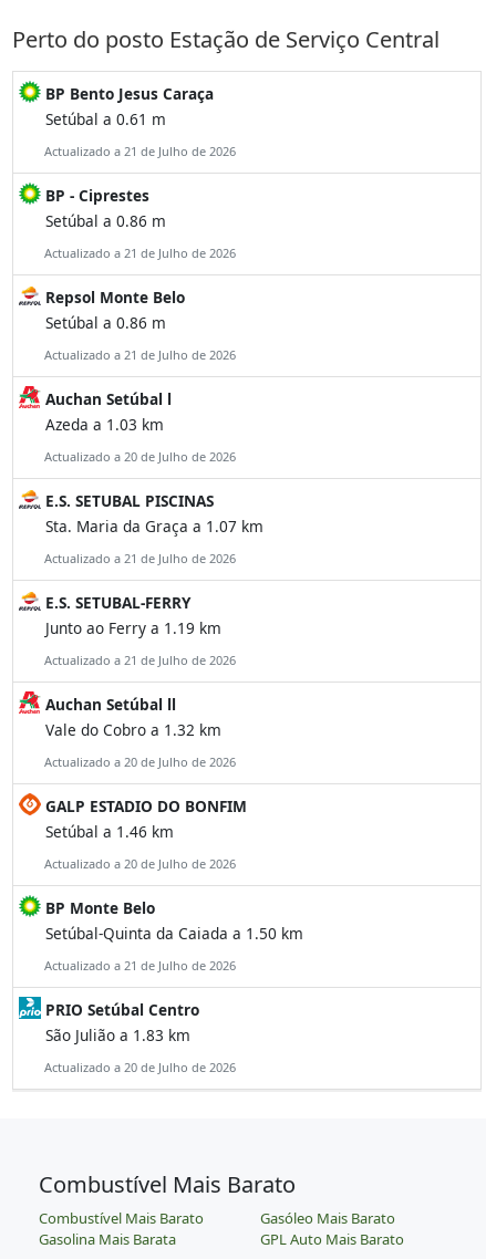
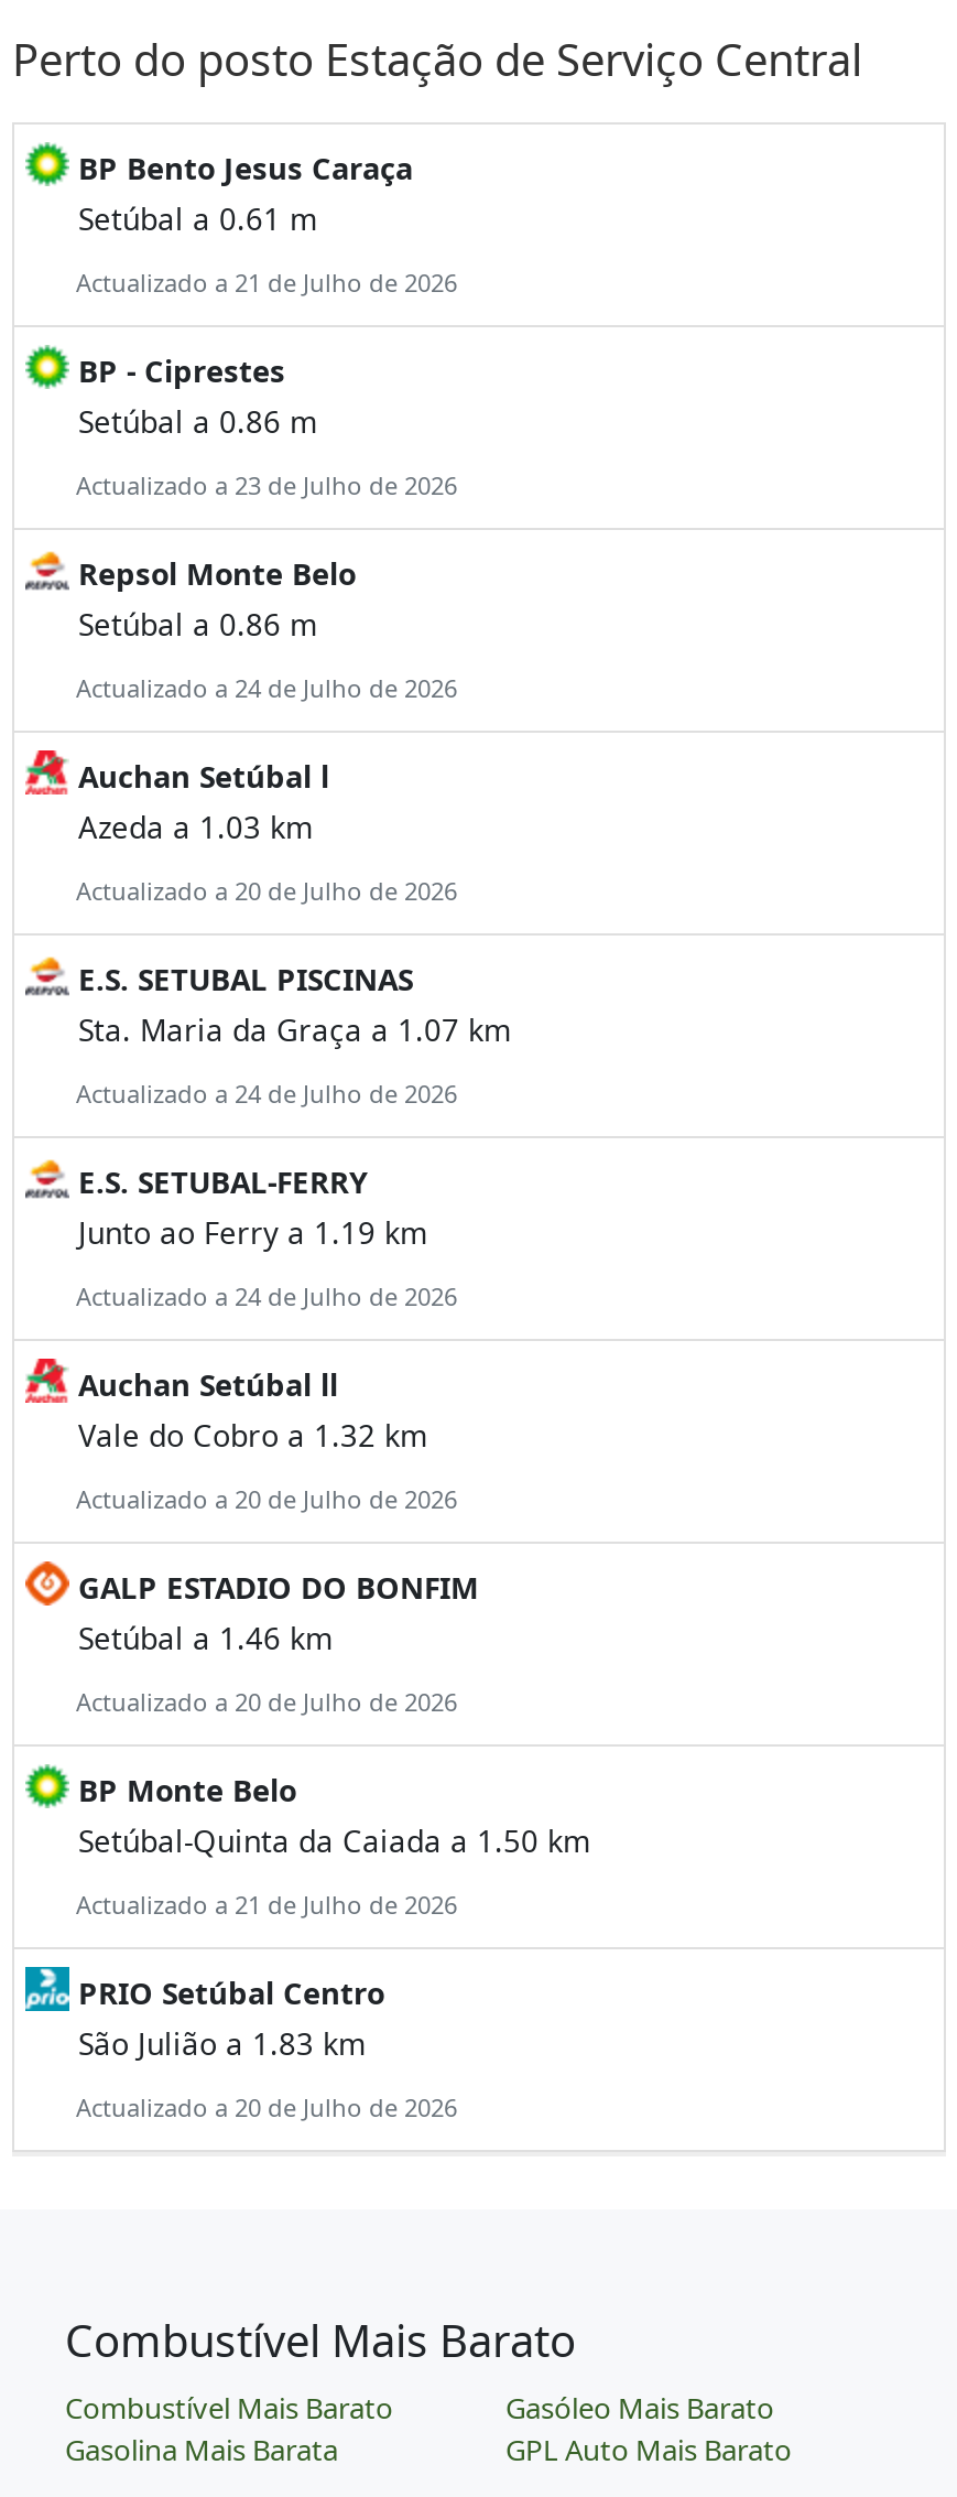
- Actualizado a 21 de Julho de 2026
+ Actualizado a 23 de Julho de 2026

- Actualizado a 21 de Julho de 2026
+ Actualizado a 24 de Julho de 2026

- Actualizado a 21 de Julho de 2026
+ Actualizado a 24 de Julho de 2026

- Actualizado a 21 de Julho de 2026
+ Actualizado a 24 de Julho de 2026
